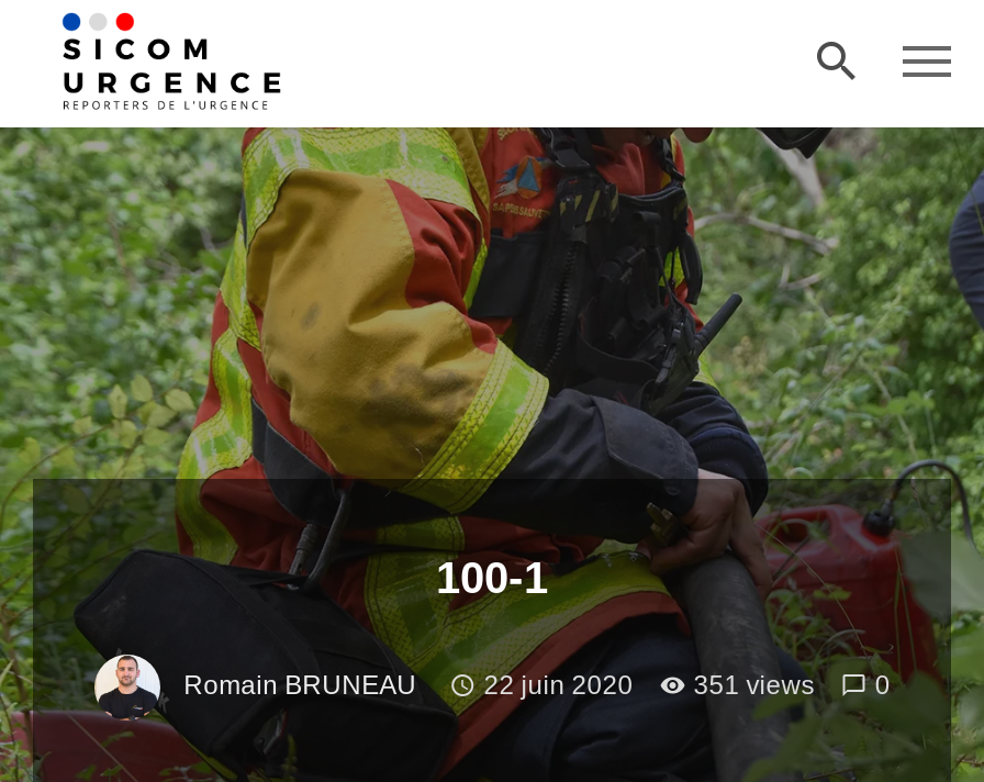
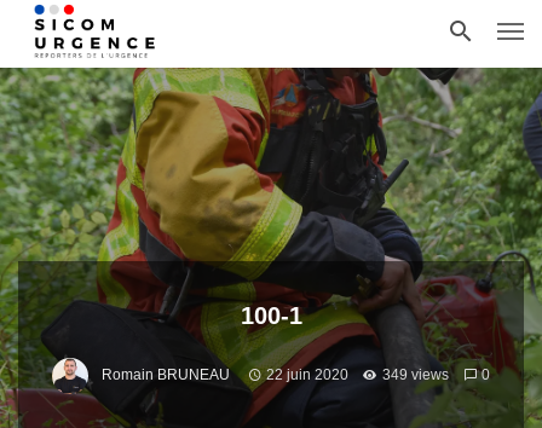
- 22 juin 2020 351 views 0
+ 22 juin 2020 349 views 0
